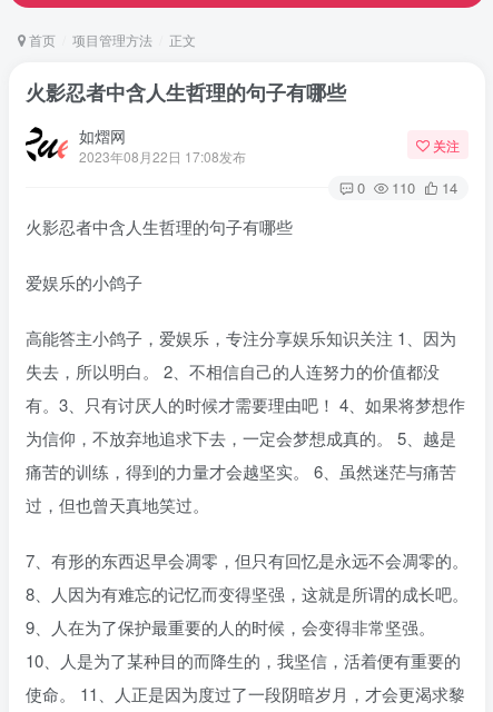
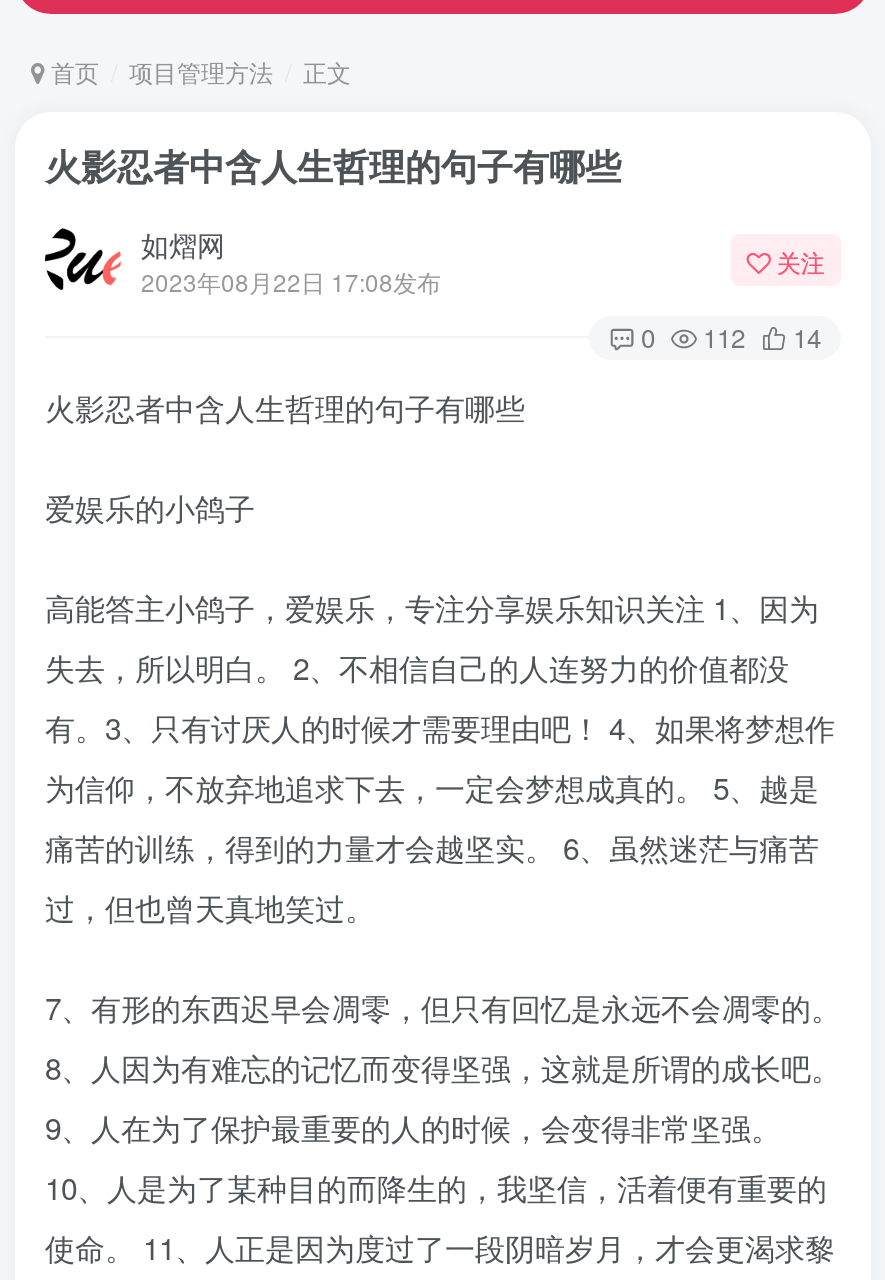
- 0 110 14
+ 0 112 14
